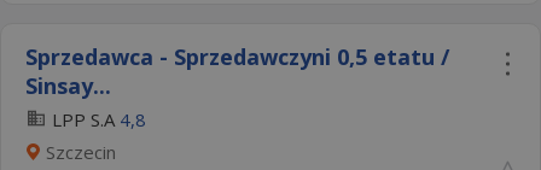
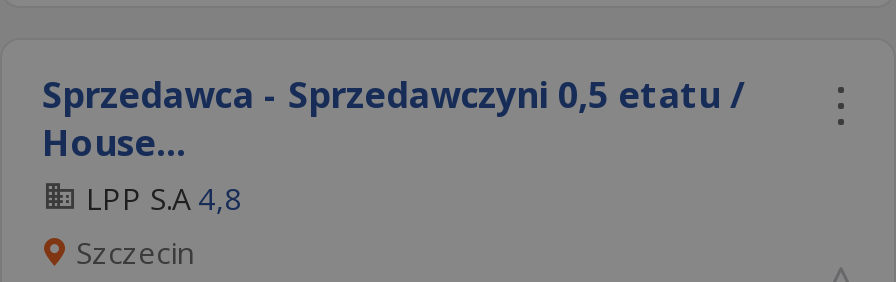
- Sinsay...
+ House...
